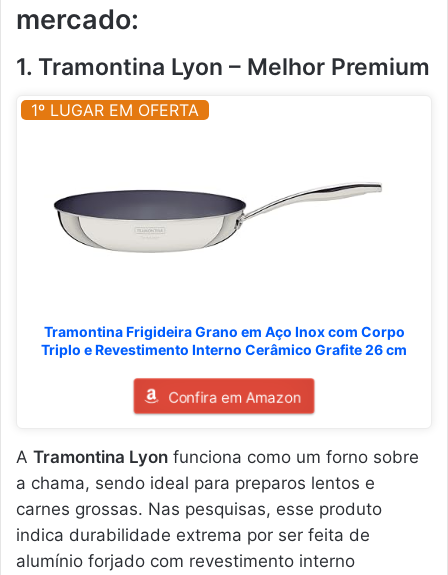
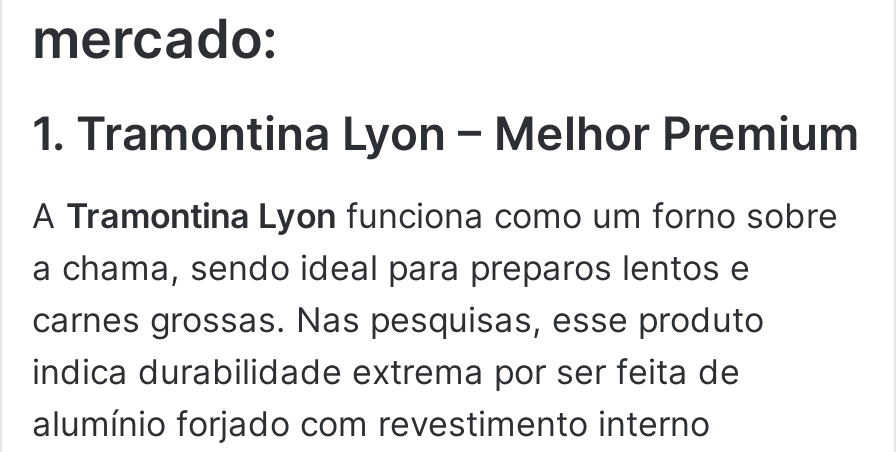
- 1º LUGAR EM OFERTA

- [image]

- Tramontina Frigideira Grano em Aço Inox com Corpo
- Triplo e Revestimento Interno Cerâmico Grafite 26 cm
- Confira em Amazon
